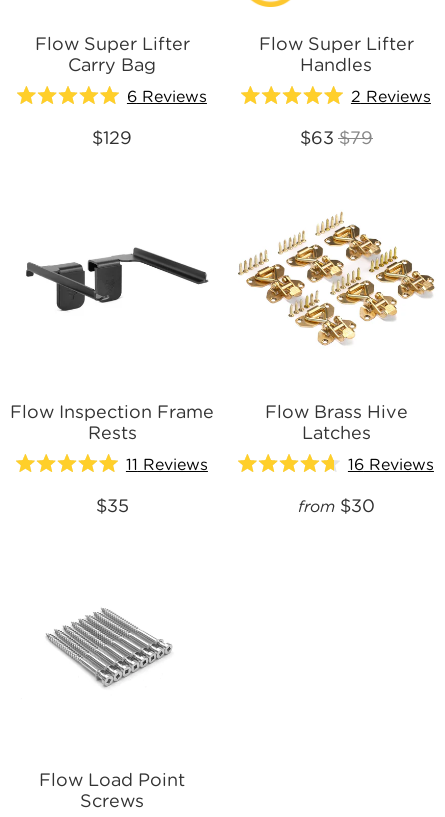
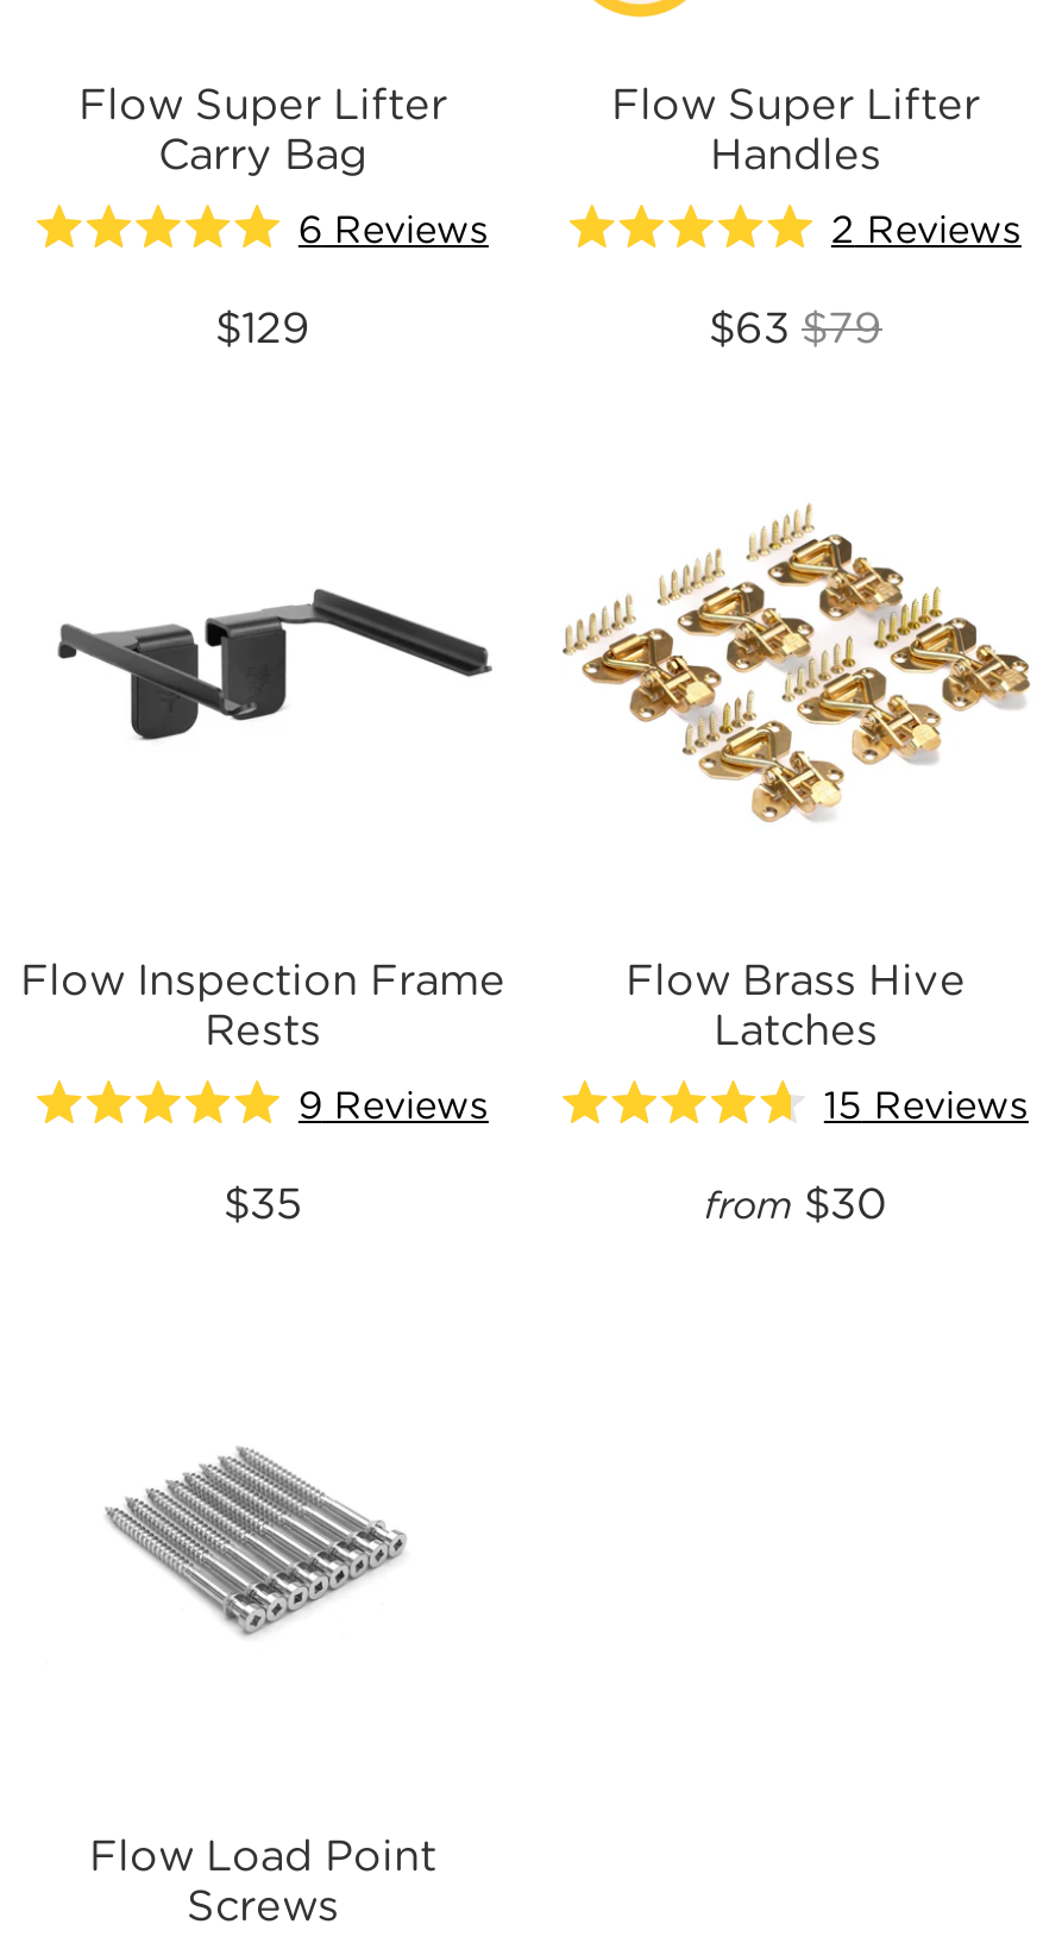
- 11 Reviews
+ 9 Reviews

- 16 Reviews
+ 15 Reviews
